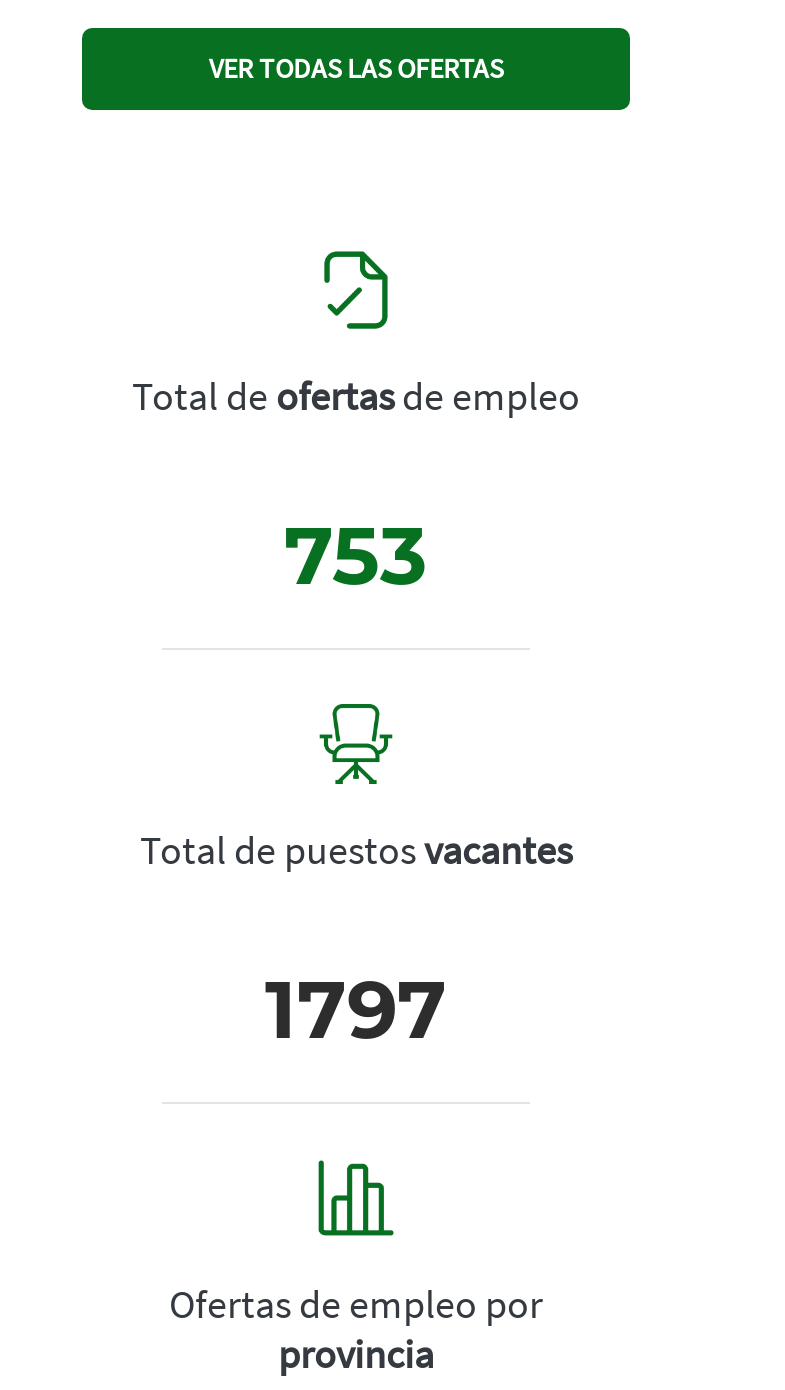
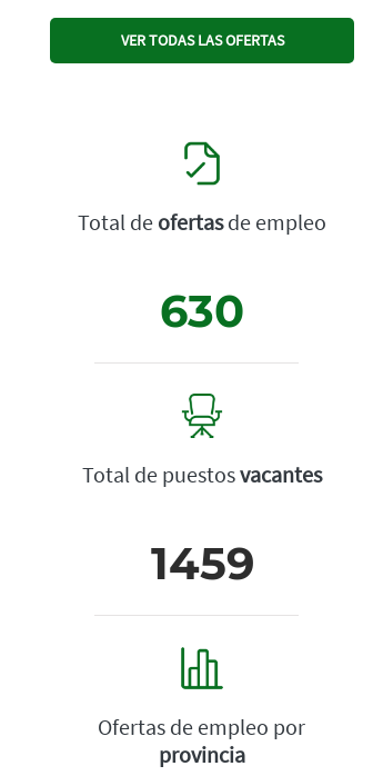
- 753
+ 630

- 1797
+ 1459
